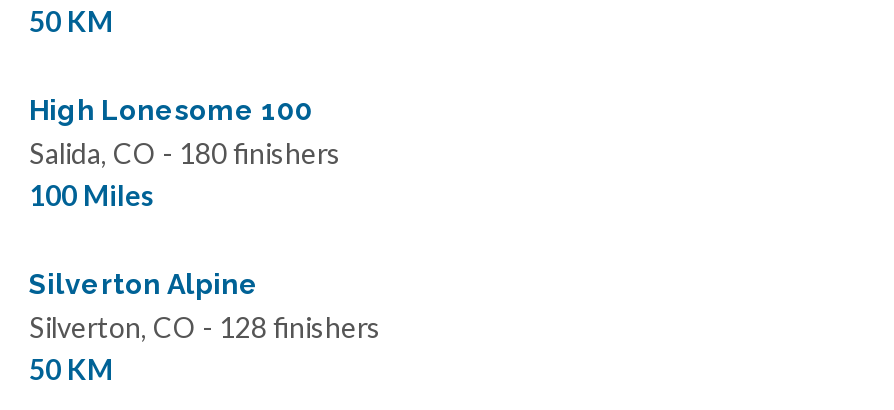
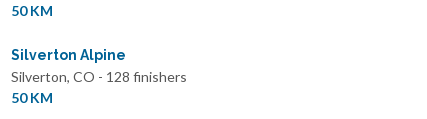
- High Lonesome 100
- Salida, CO - 180 finishers
- 100 Miles
